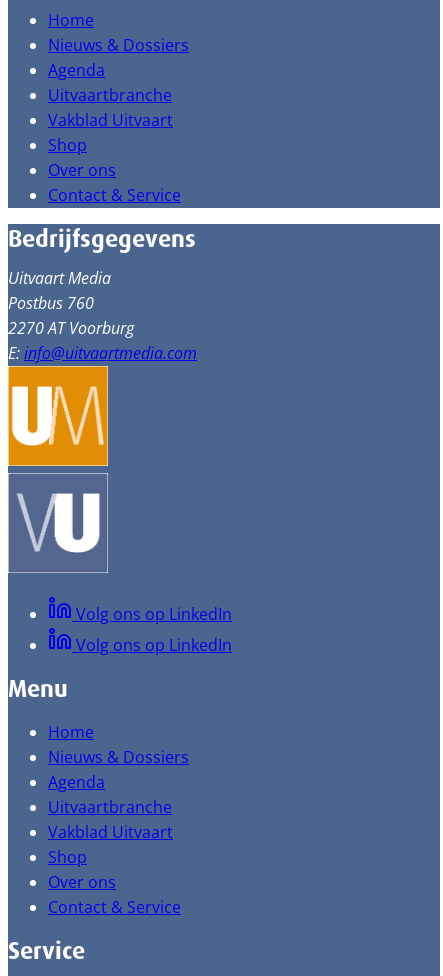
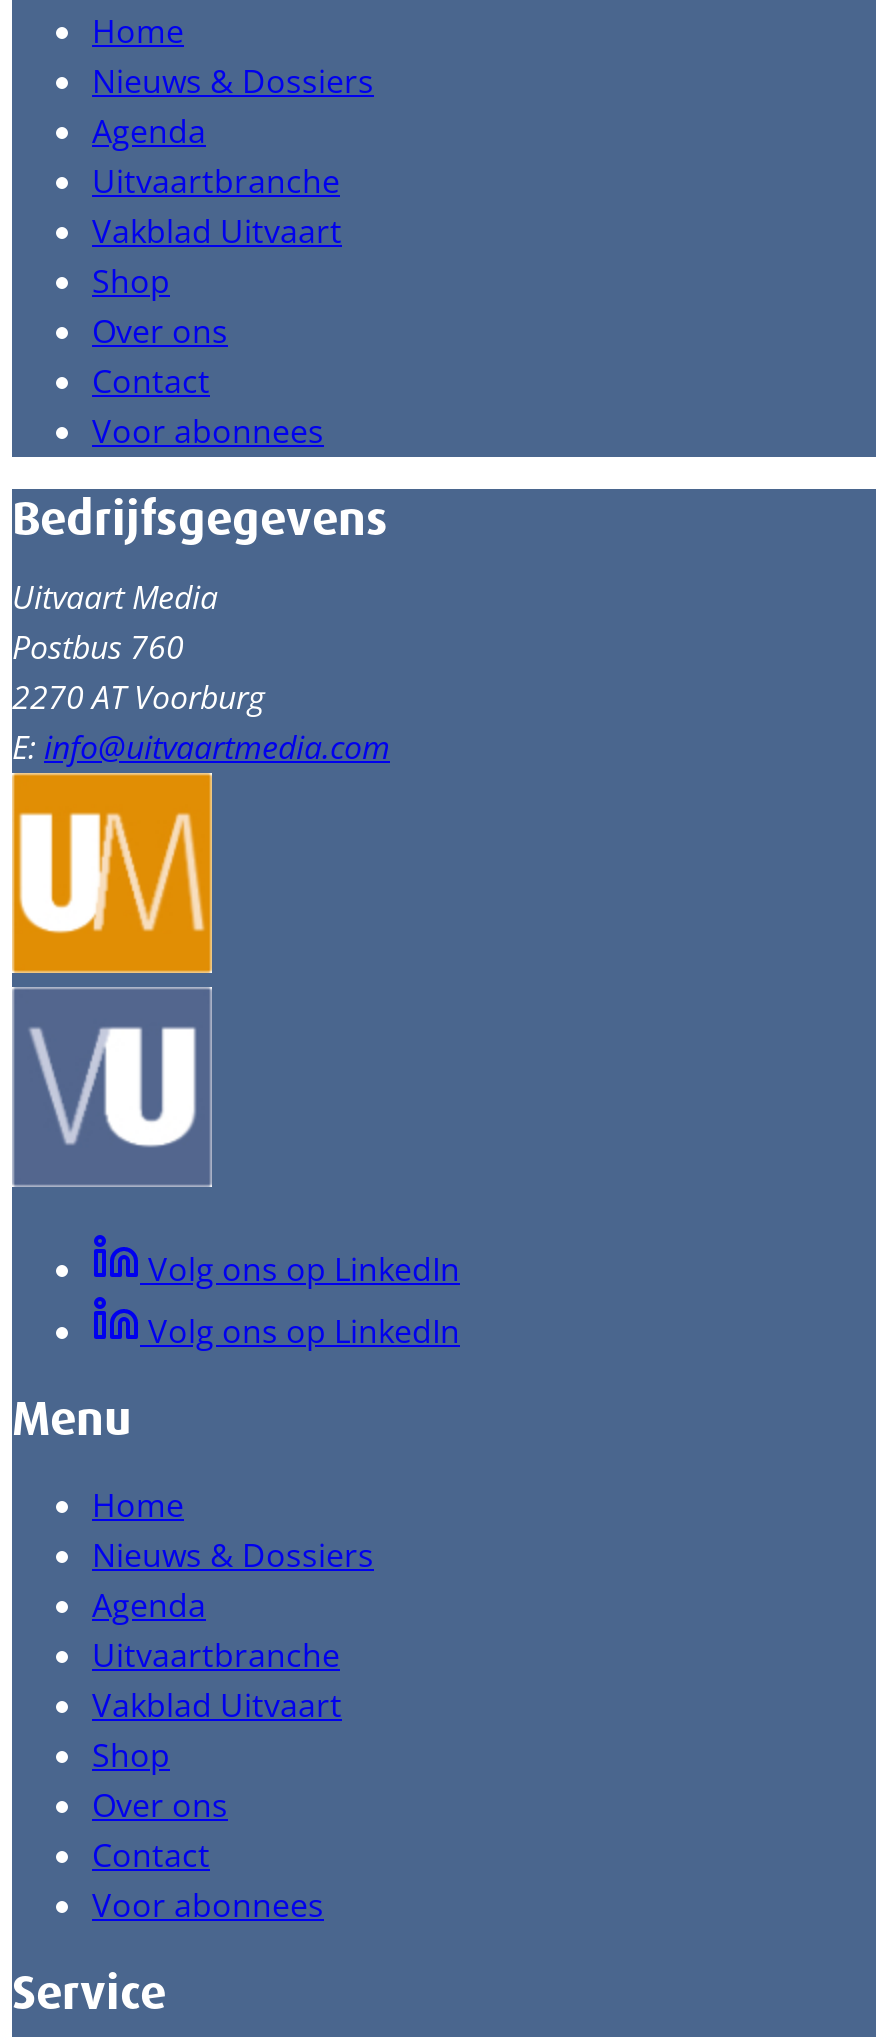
- Contact & Service
+ Contact
+ Voor abonnees

- Contact & Service
+ Contact
+ Voor abonnees
